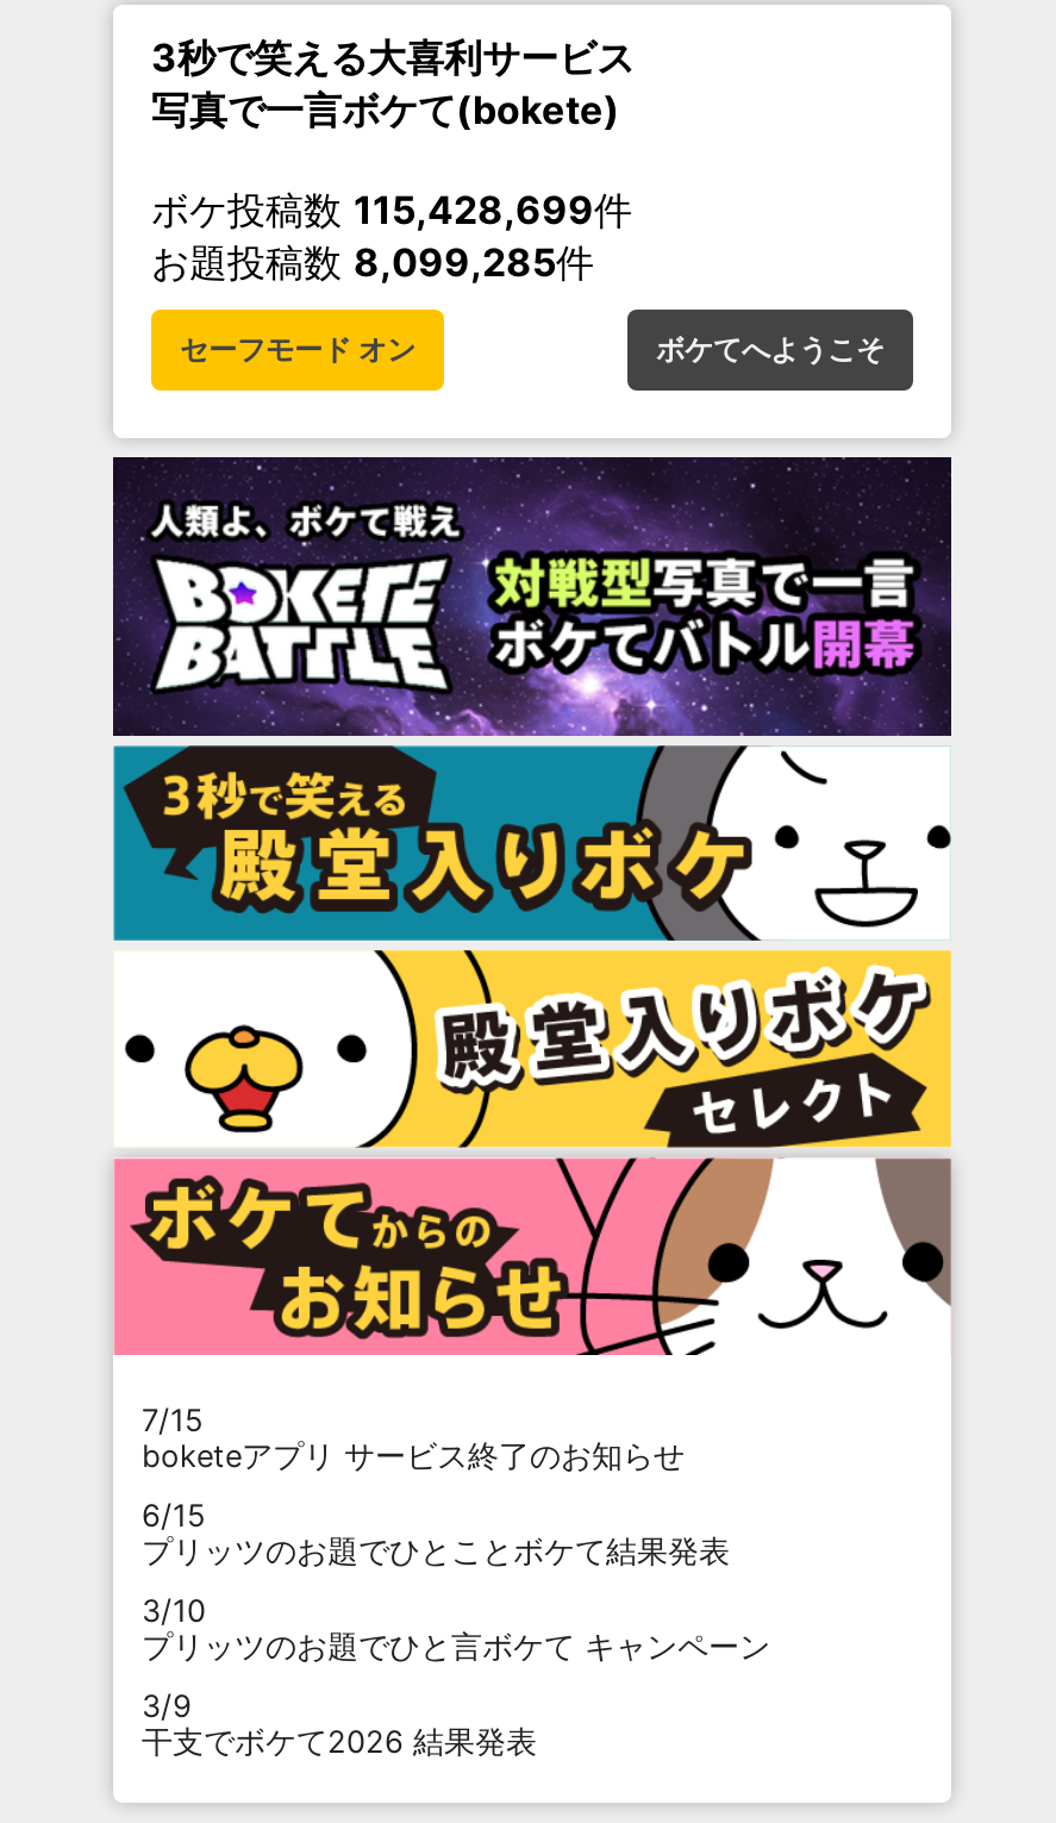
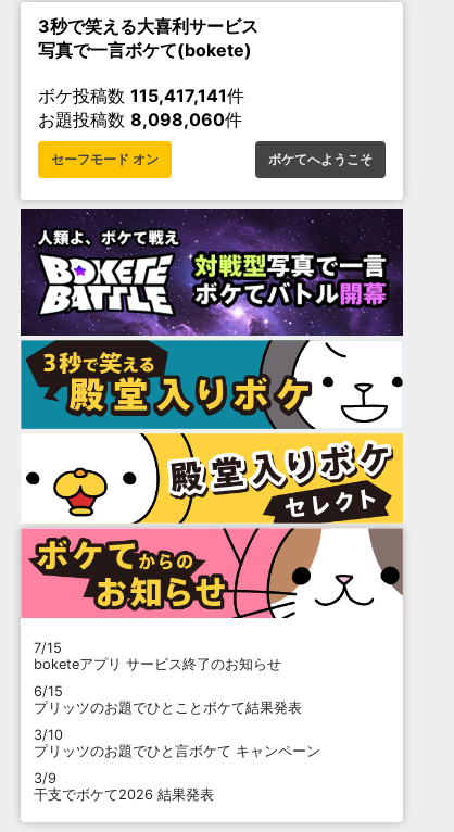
- ボケ投稿数115,428,699件
+ ボケ投稿数115,417,141件

- お題投稿数8,099,285件
+ お題投稿数8,098,060件
